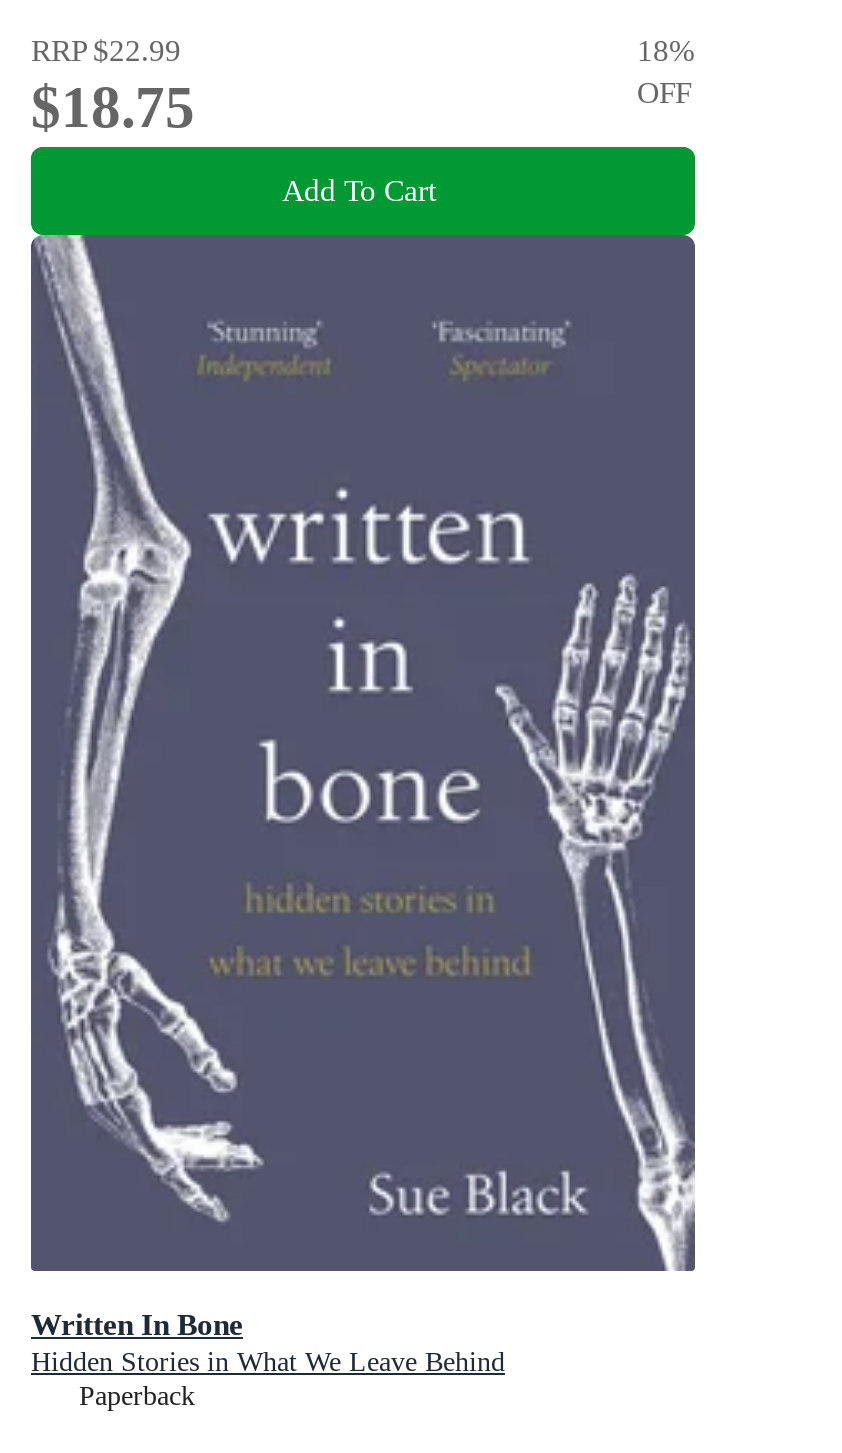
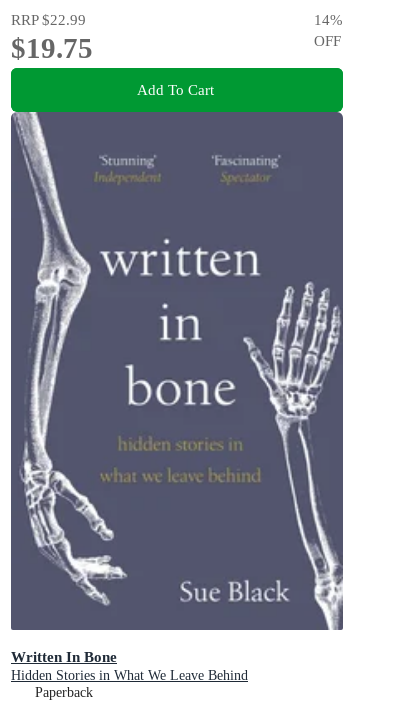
- 18%
+ 14%

- $18.75
+ $19.75
